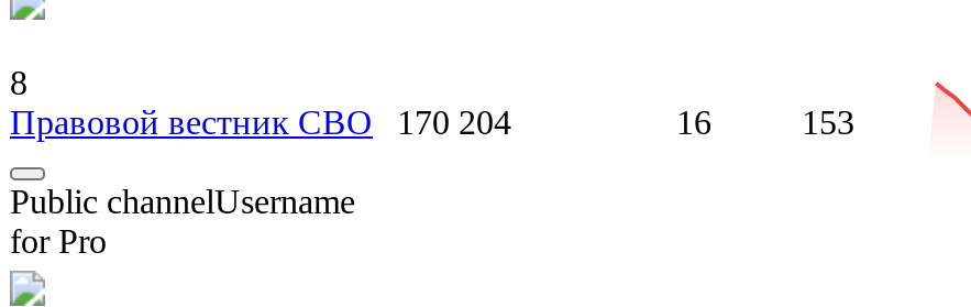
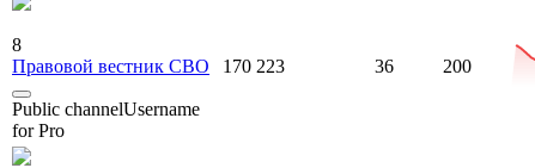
- Правовой вестник СВО 170 204
+ Правовой вестник СВО 170 223

- 16
+ 36

- 153
+ 200
